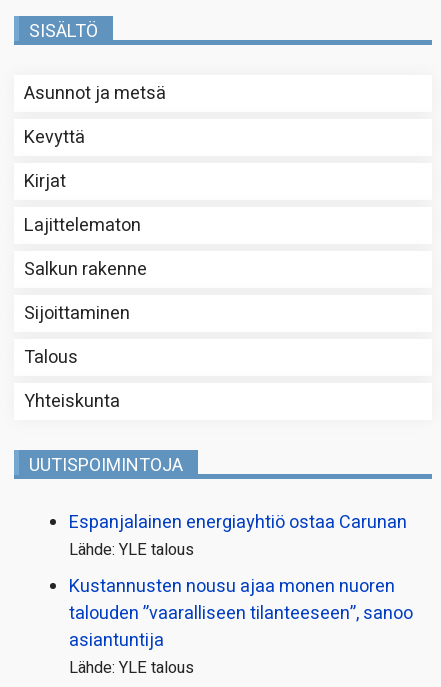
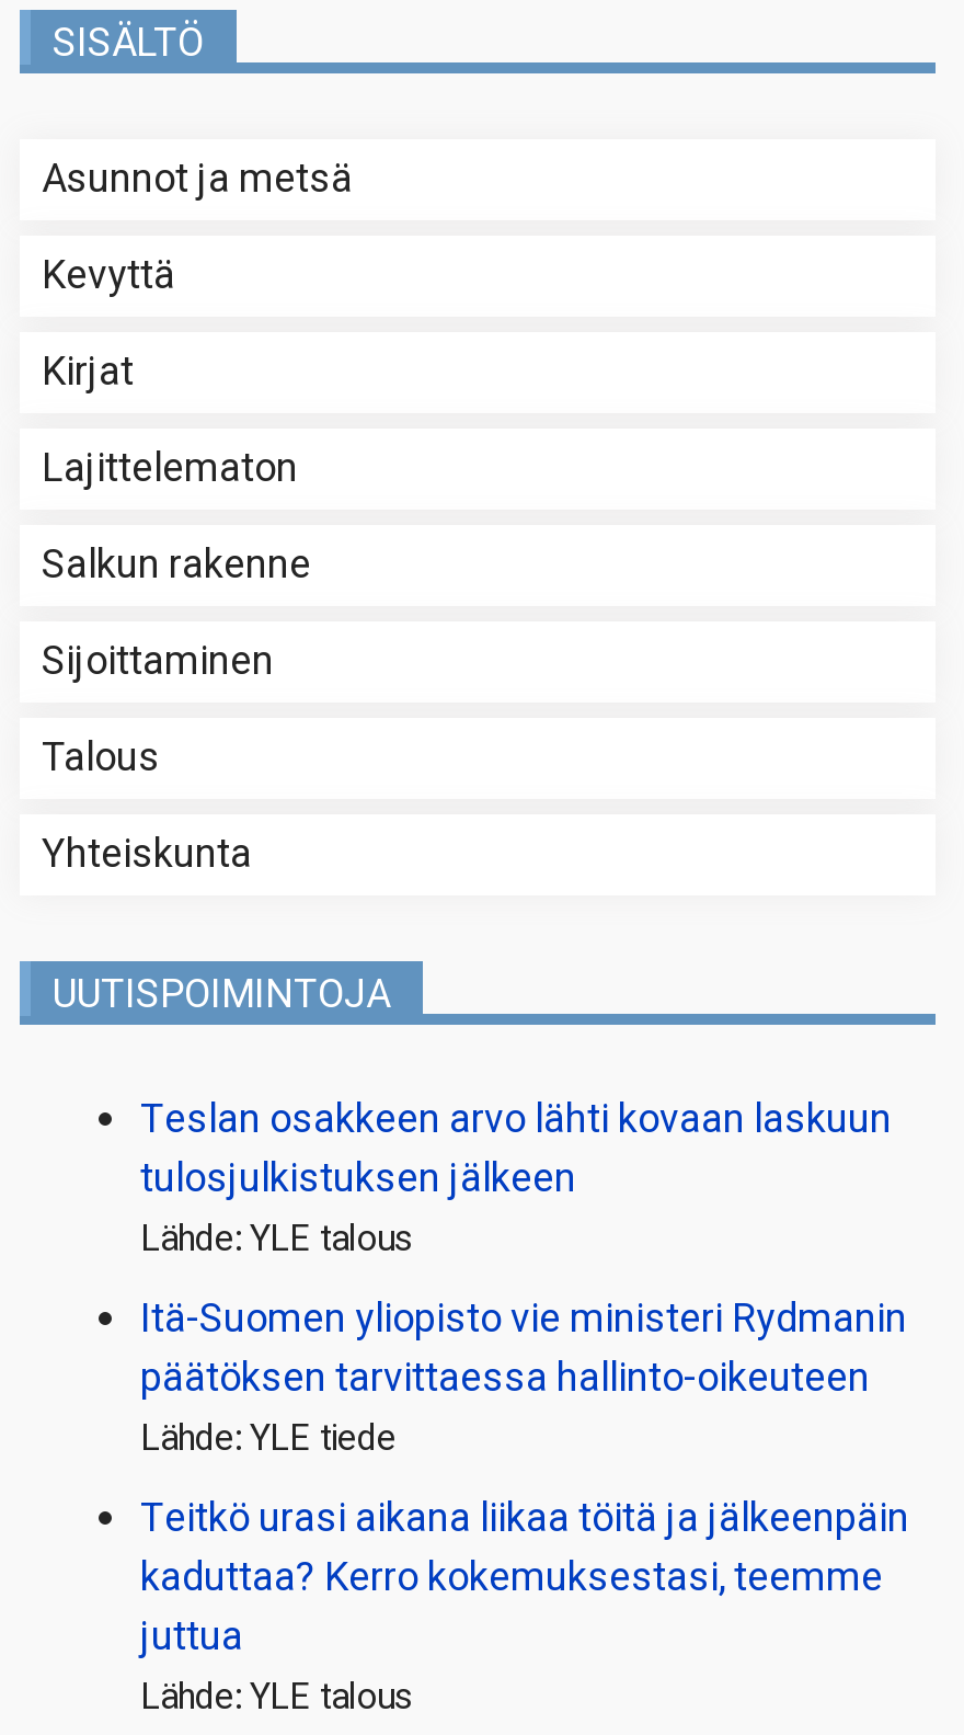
- Espanjalainen energiayhtiö ostaa Carunan
+ Teslan osakkeen arvo lähti kovaan laskuun
+ tulosjulkistuksen jälkeen

- Kustannusten nousu ajaa monen nuoren
- talouden ”vaaralliseen tilanteeseen”, sanoo
- asiantuntija
+ Itä-Suomen yliopisto vie ministeri Rydmanin
+ päätöksen tarvittaessa hallinto-oikeuteen
+ Lähde: YLE tiede
+ Teitkö urasi aikana liikaa töitä ja jälkeenpäin
+ kaduttaa? Kerro kokemuksestasi, teemme
+ juttua
